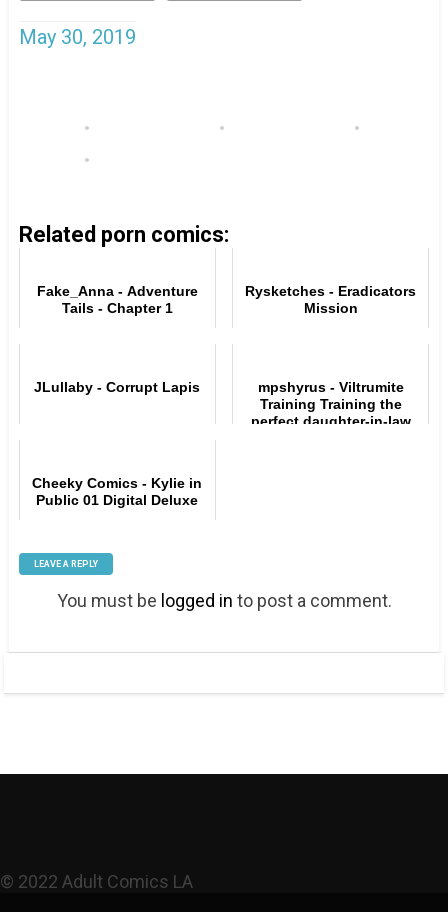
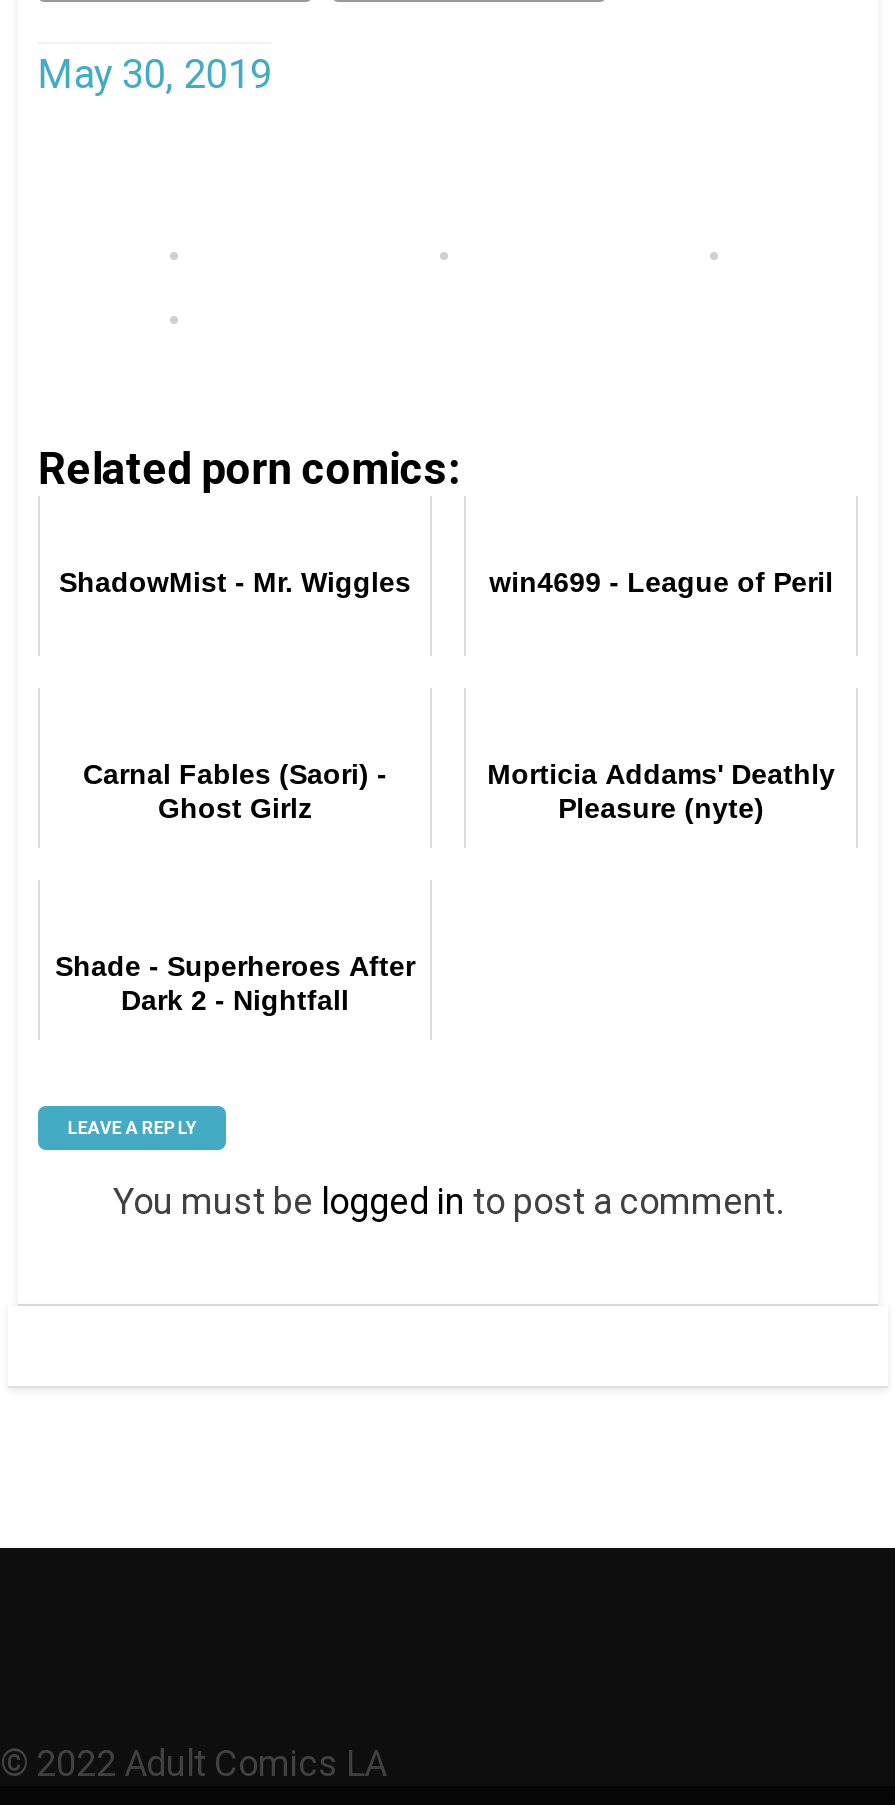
- Fake_Anna - Adventure
- Tails - Chapter 1
+ ShadowMist - Mr. Wiggles
+ win4699 - League of Peril

- Rysketches - Eradicators
- Mission
+ Carnal Fables (Saori) -
+ Ghost Girlz

- JLullaby - Corrupt Lapis
- mpshyrus - Viltrumite
- Training Training the
- perfect daughter-in-law
+ Morticia Addams' Deathly
+ Pleasure (nyte)

- Cheeky Comics - Kylie in
- Public 01 Digital Deluxe
+ Shade - Superheroes After
+ Dark 2 - Nightfall
